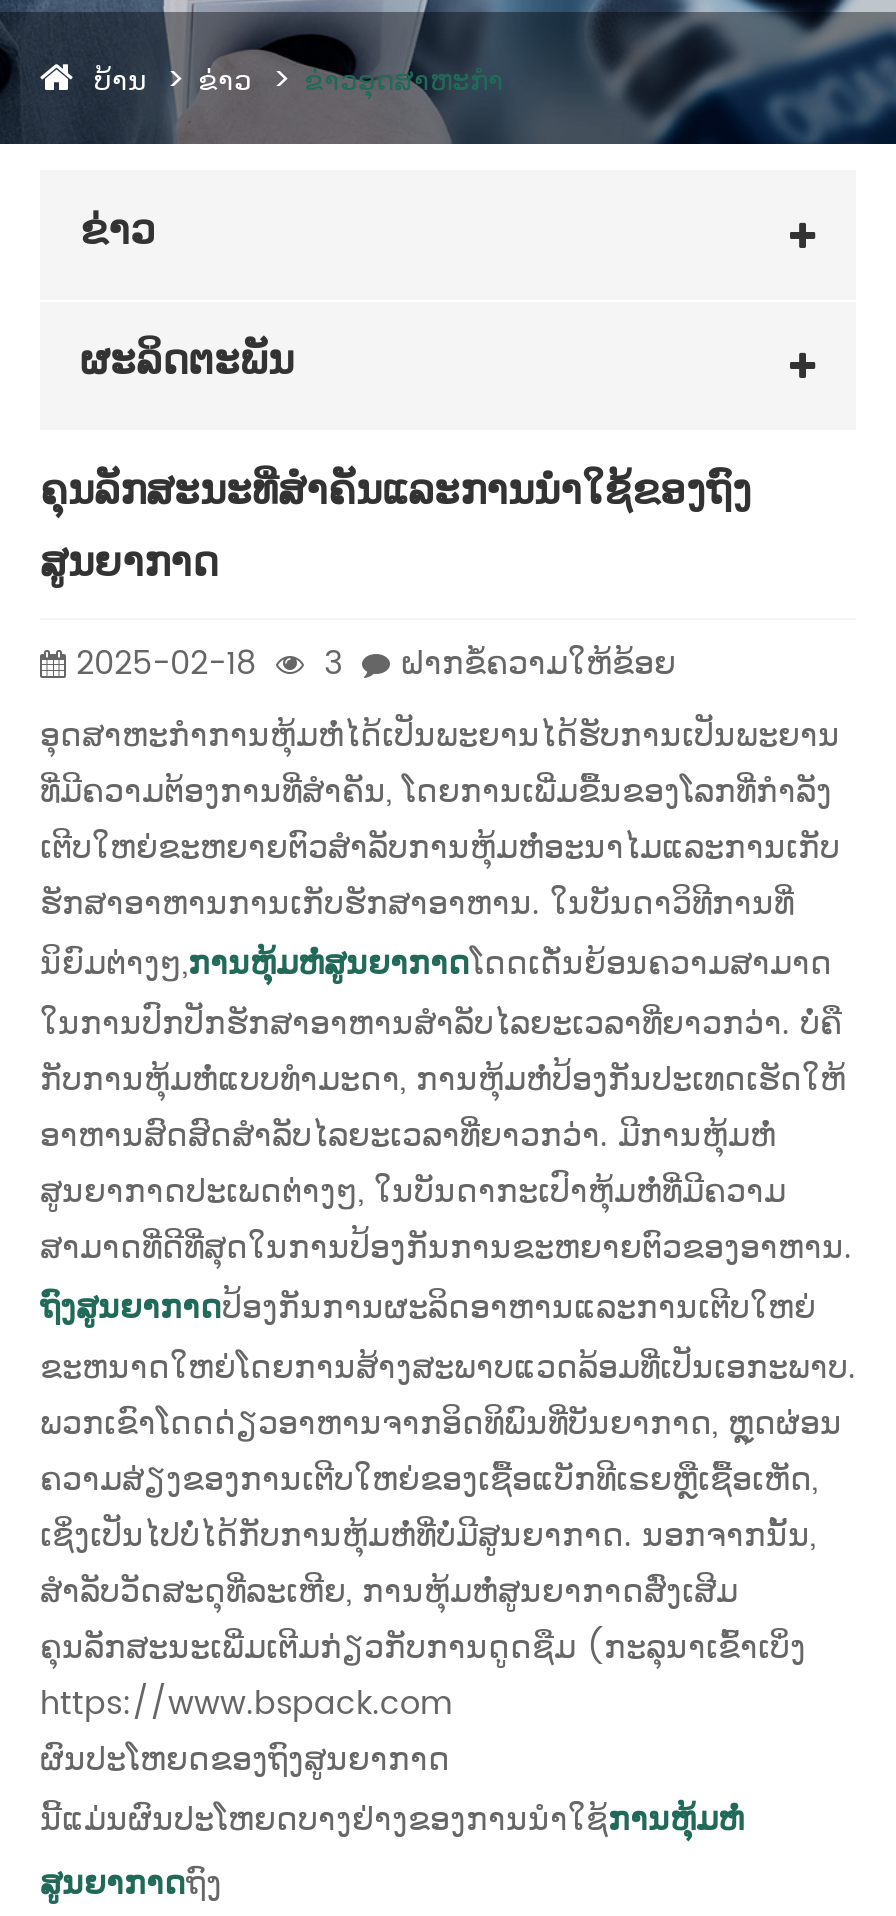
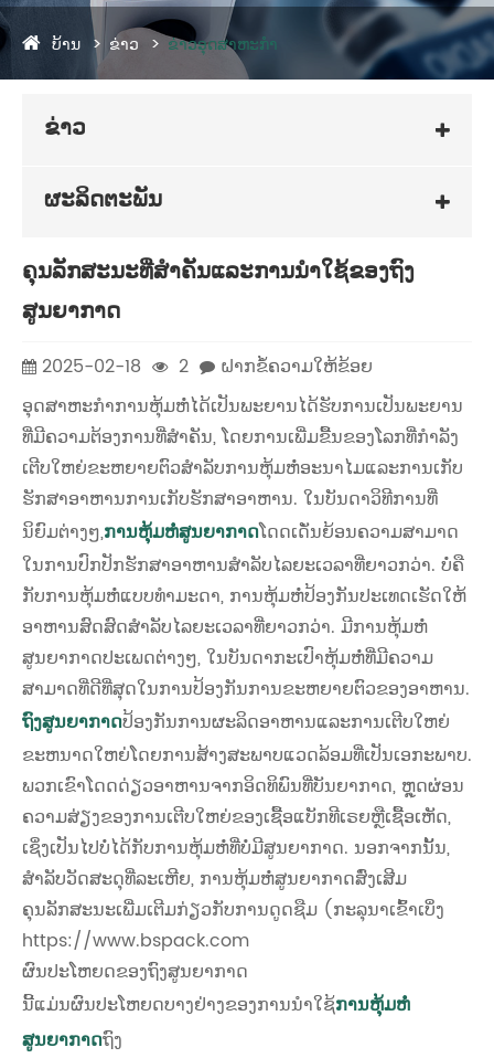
- 3
+ 2
